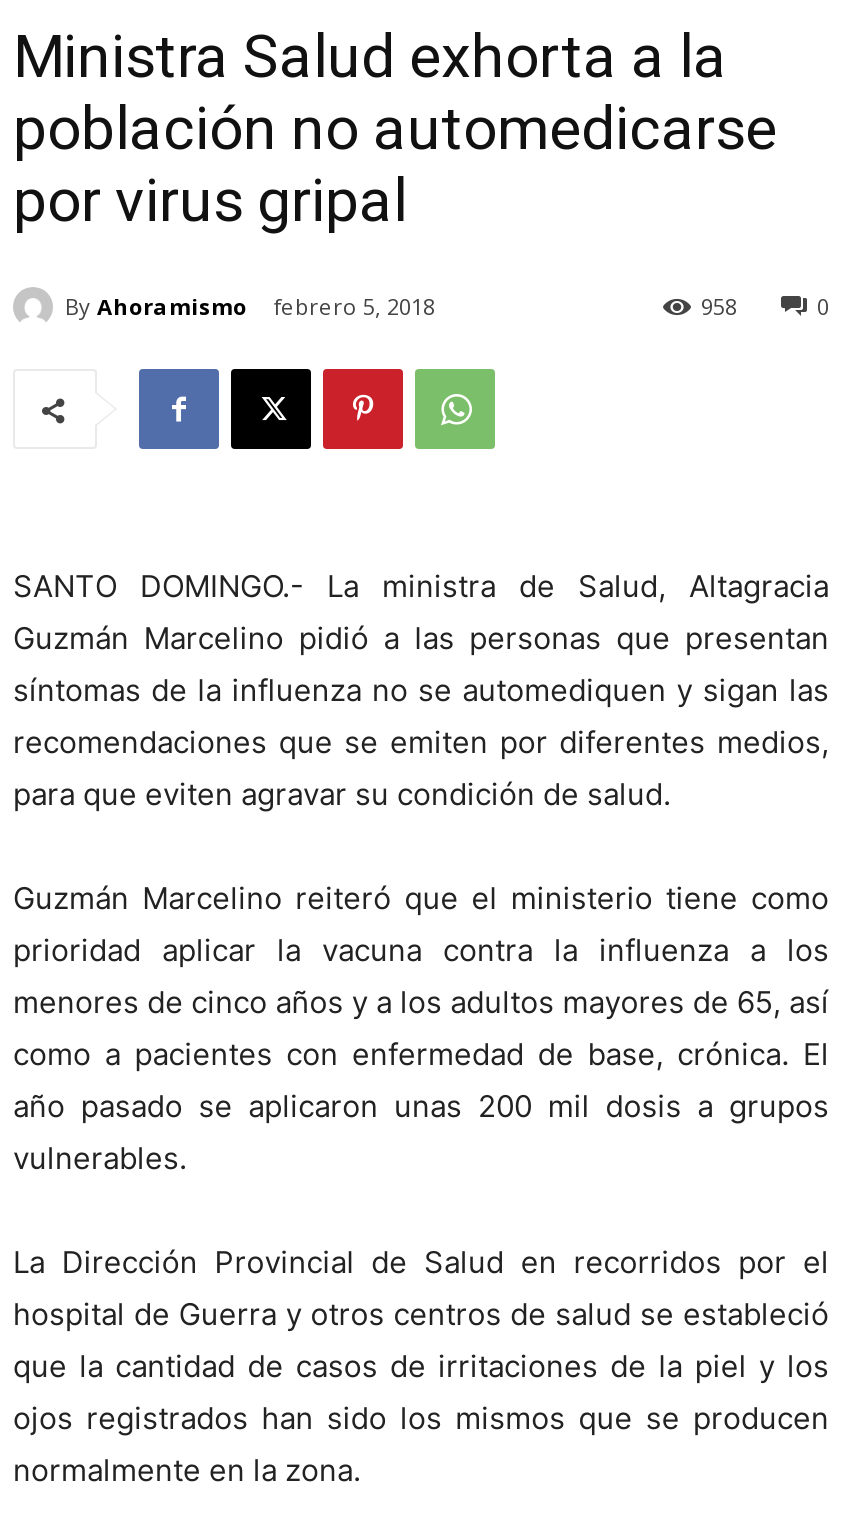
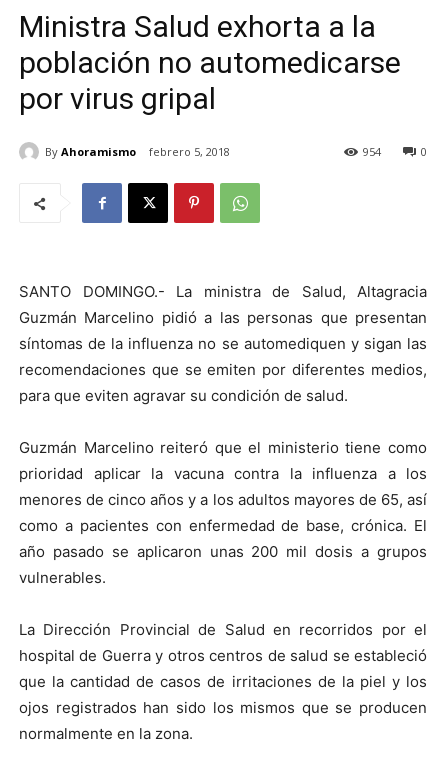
- 958
+ 954
